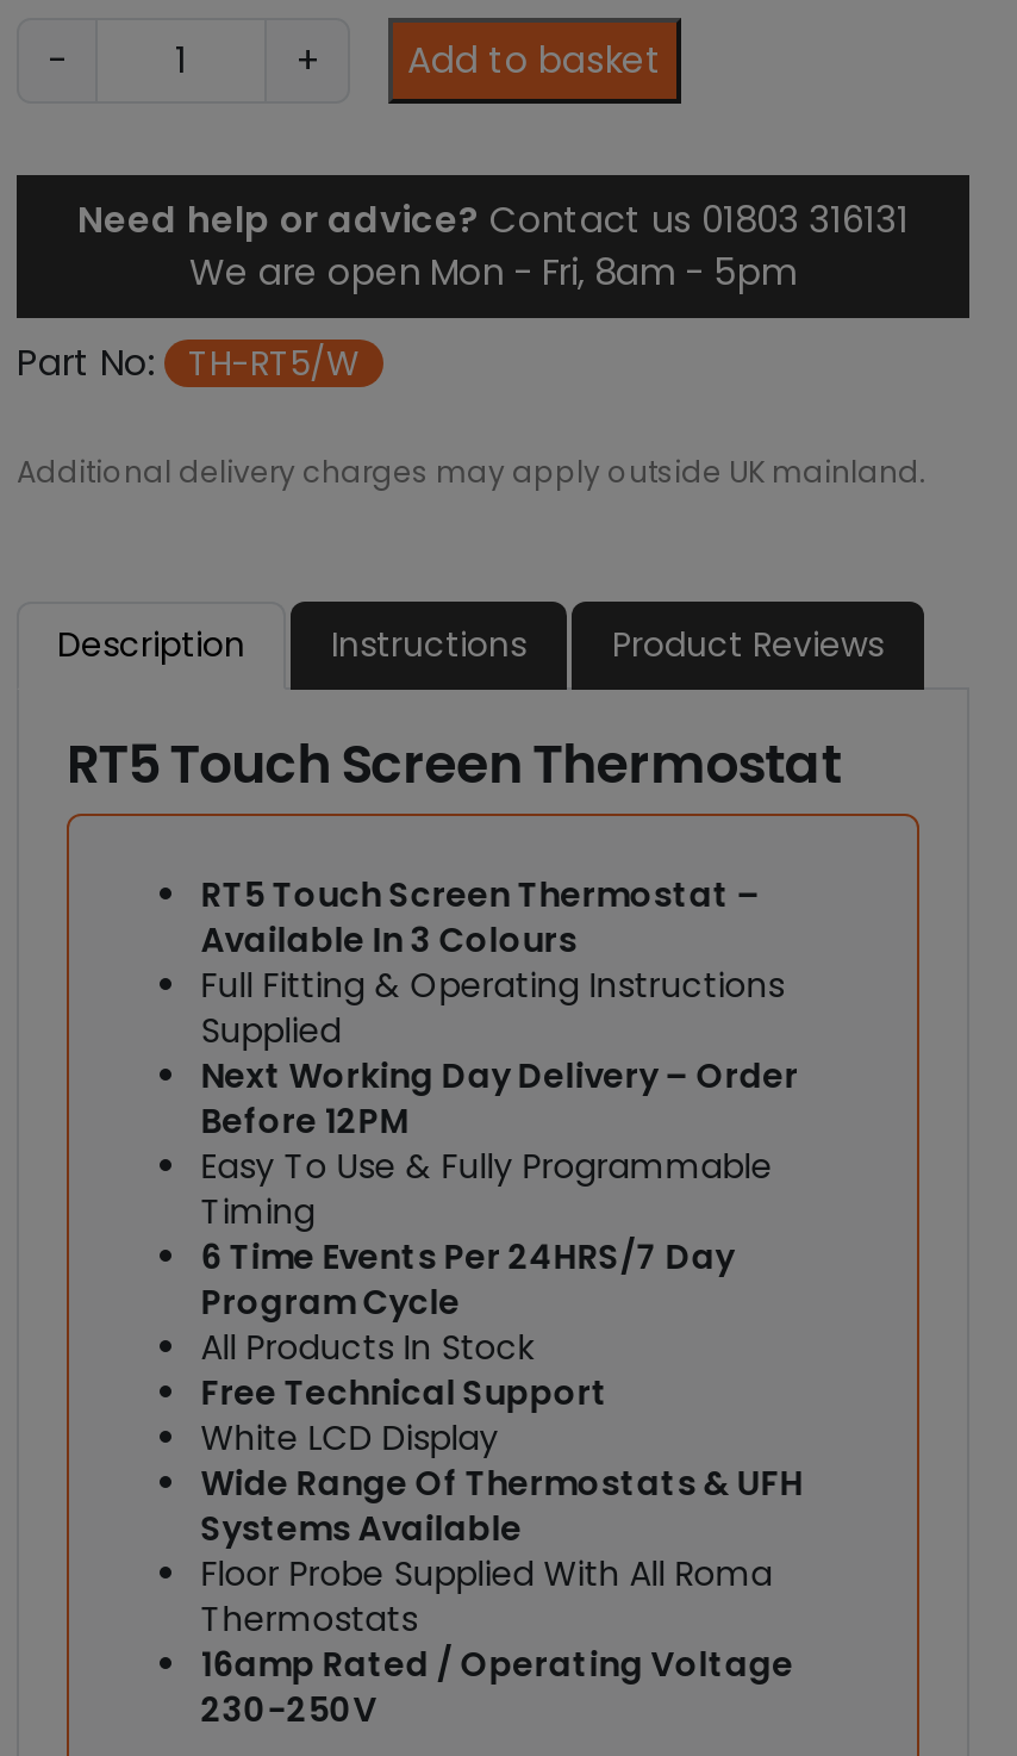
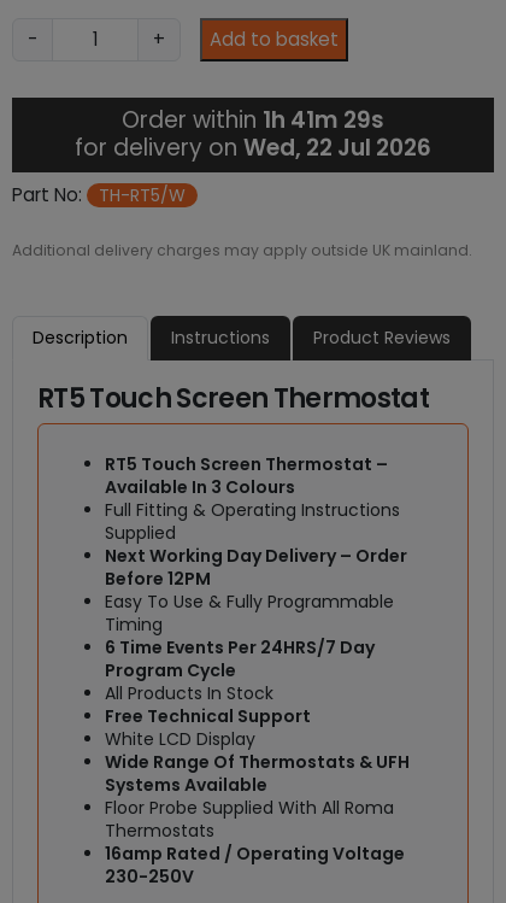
- Need help or advice? Contact us 01803 316131
- We are open Mon - Fri, 8am - 5pm
+ Order within 1h 41m 29s
+ for delivery on Wed, 22 Jul 2026
